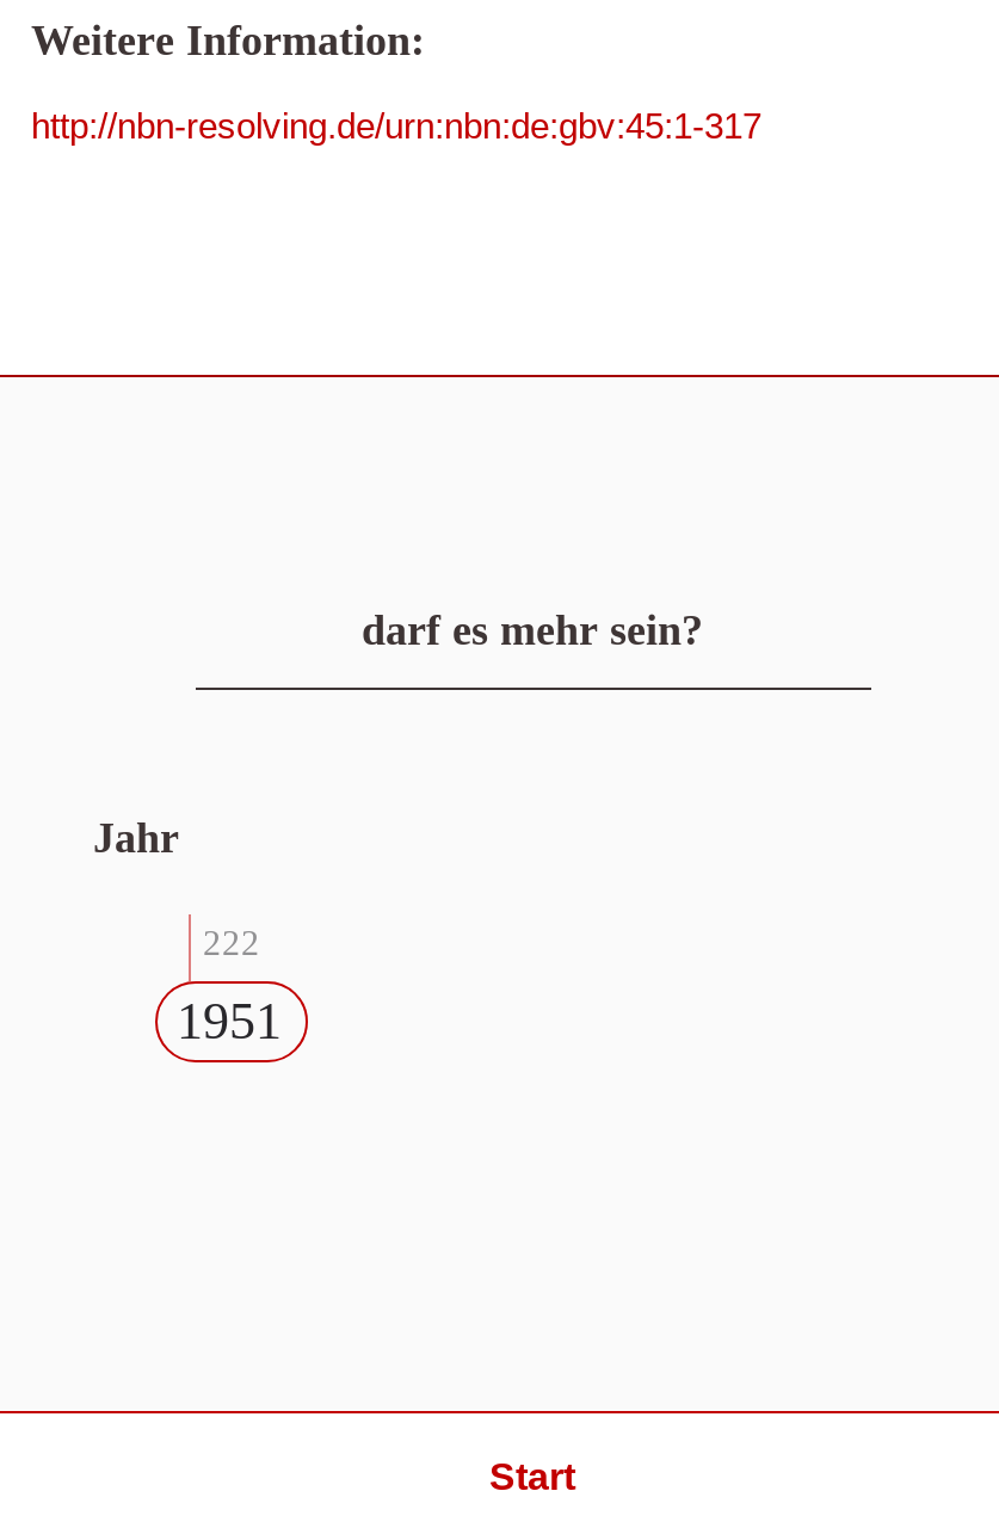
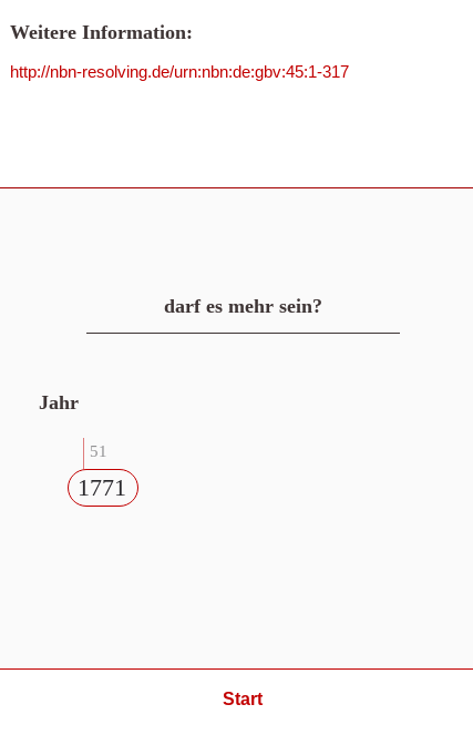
- 222
+ 51

- 1951
+ 1771
